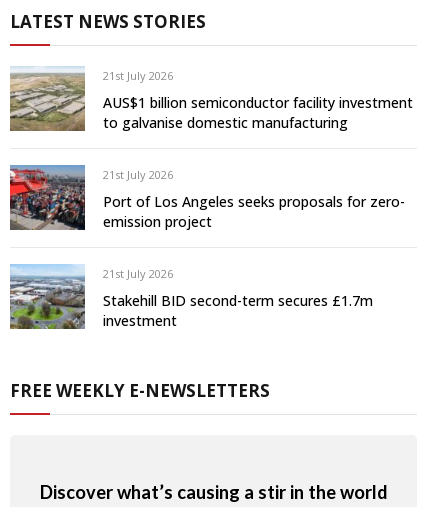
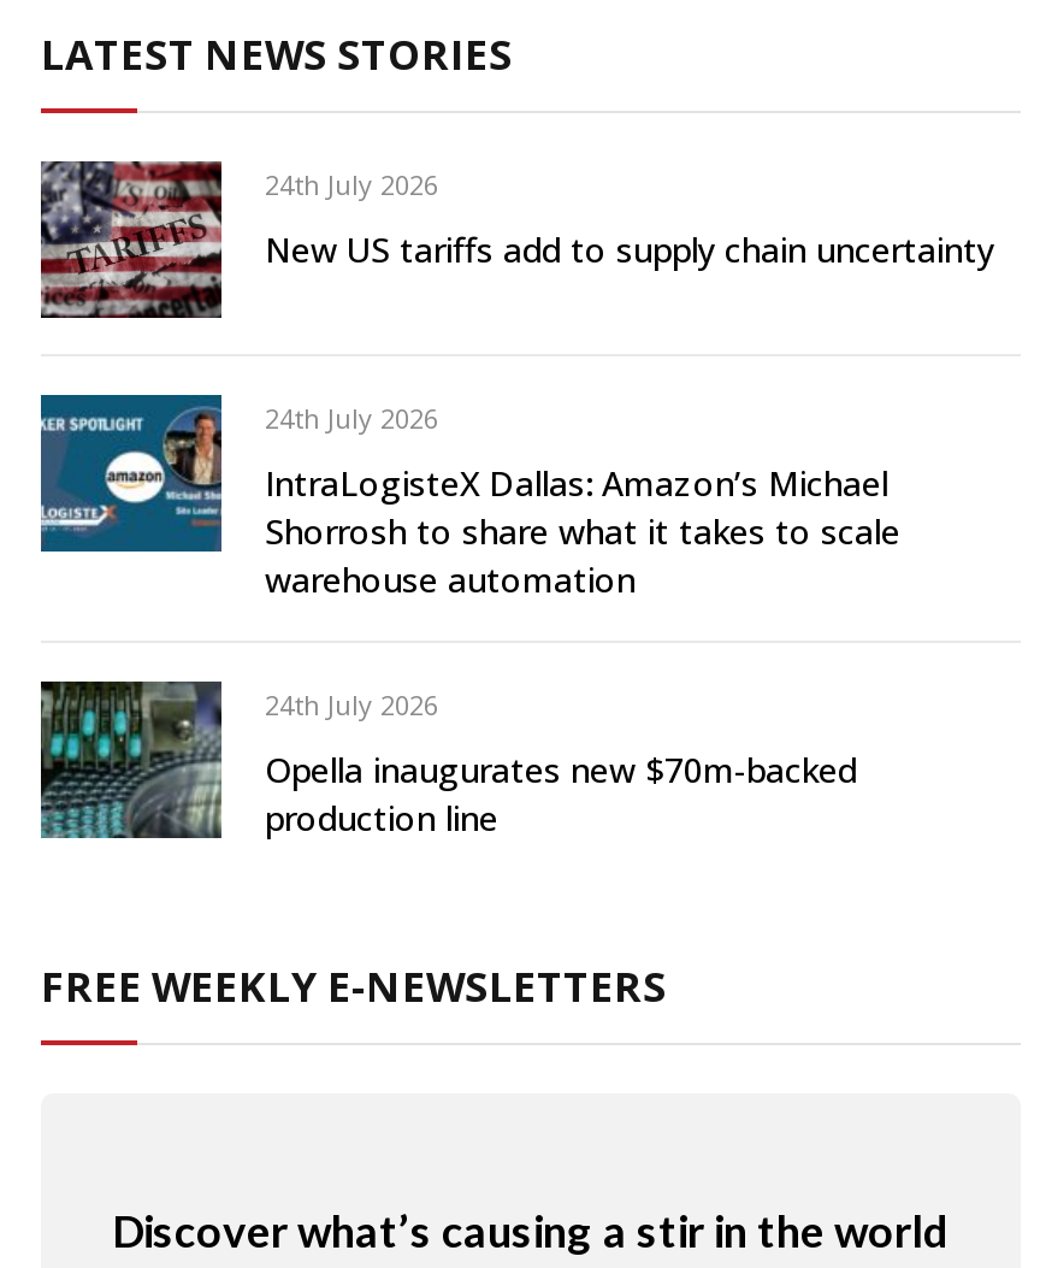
- [image]
- 21st July 2026
+ [image]
+ 24th July 2026

- AUS$1 billion semiconductor facility investment
- to galvanise domestic manufacturing
+ New US tariffs add to supply chain uncertainty

- [image]
- 21st July 2026
+ [image]
+ 24th July 2026

- Port of Los Angeles seeks proposals for zero-
- emission project
+ IntraLogisteX Dallas: Amazon’s Michael
+ Shorrosh to share what it takes to scale
+ warehouse automation

- [image]
- 21st July 2026
+ [image]
+ 24th July 2026

- Stakehill BID second-term secures £1.7m
- investment
+ Opella inaugurates new $70m-backed
+ production line
